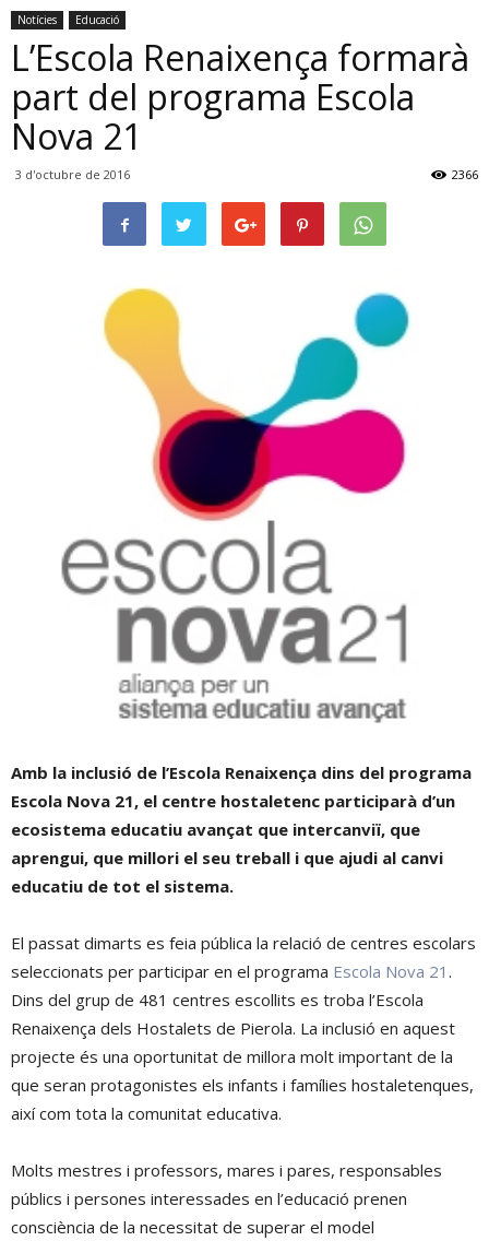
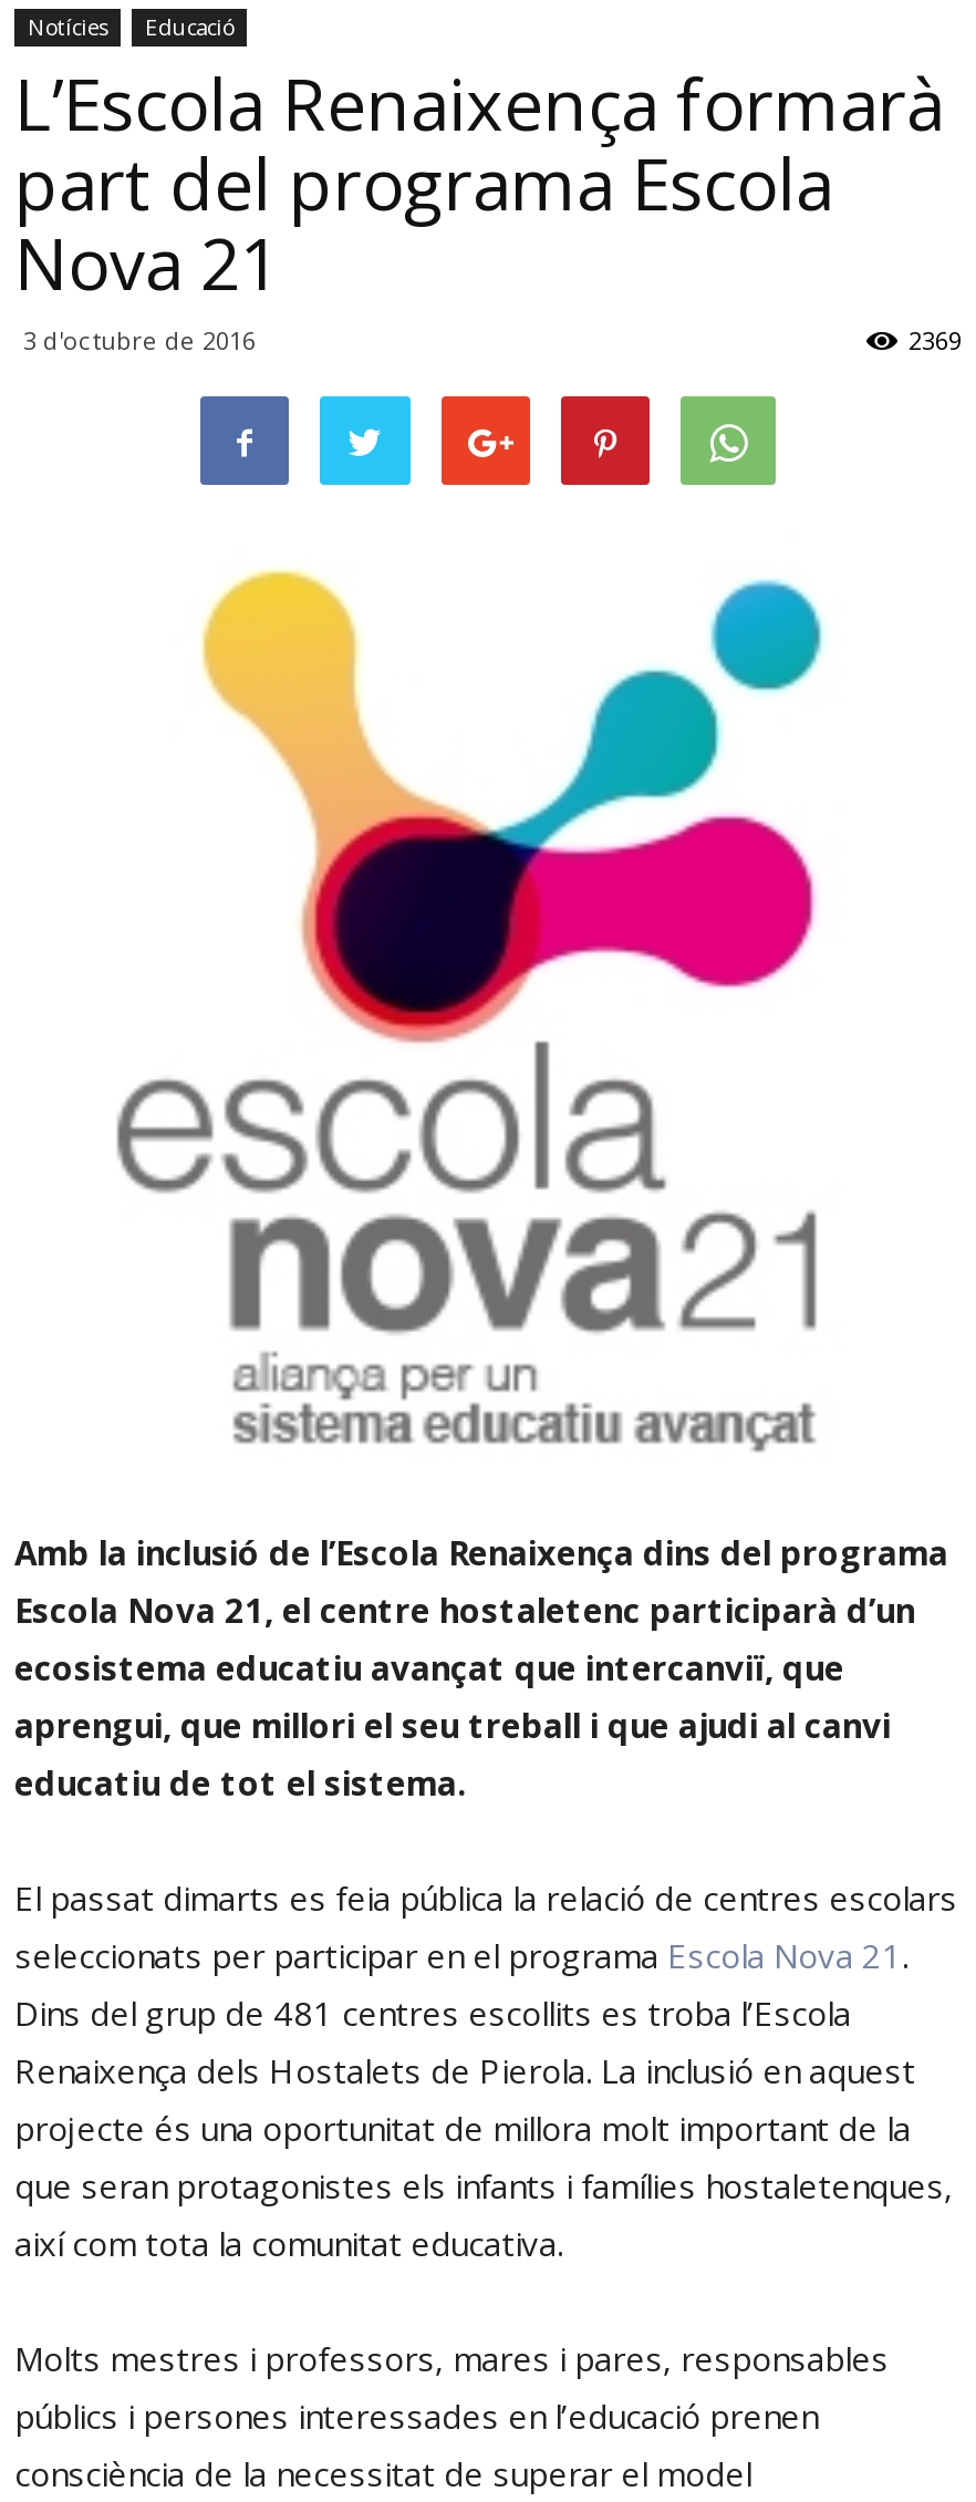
- 2366
+ 2369
